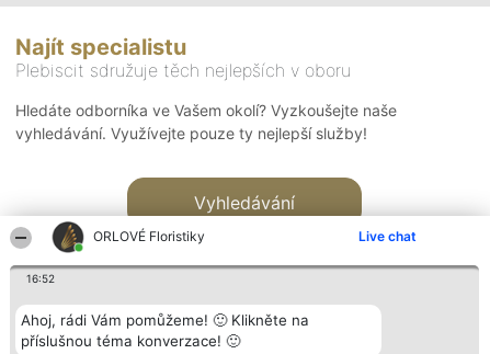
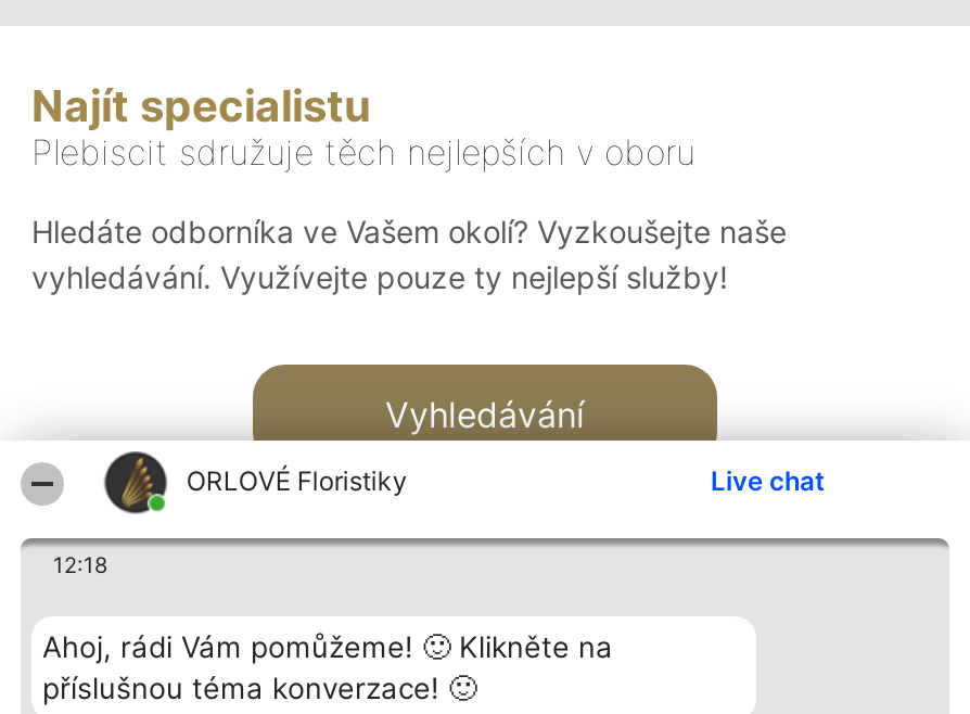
- 16:52
+ 12:18
